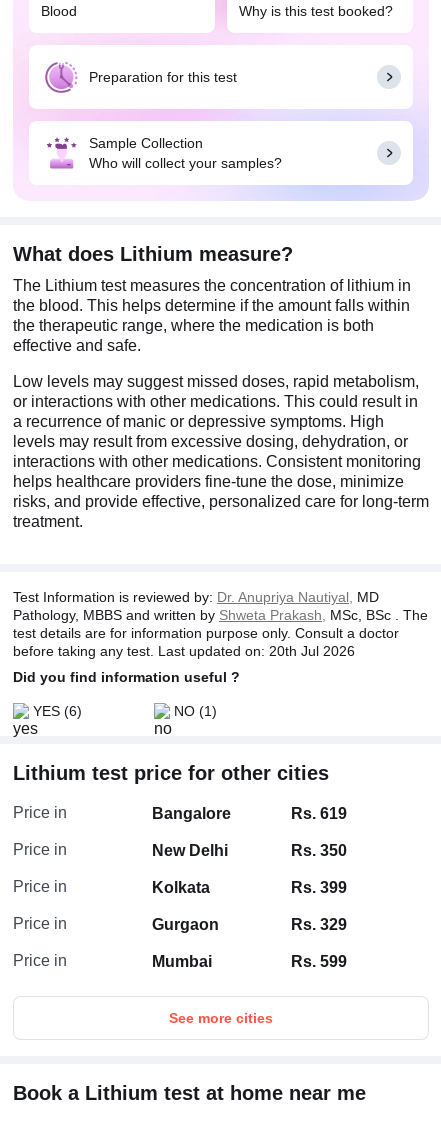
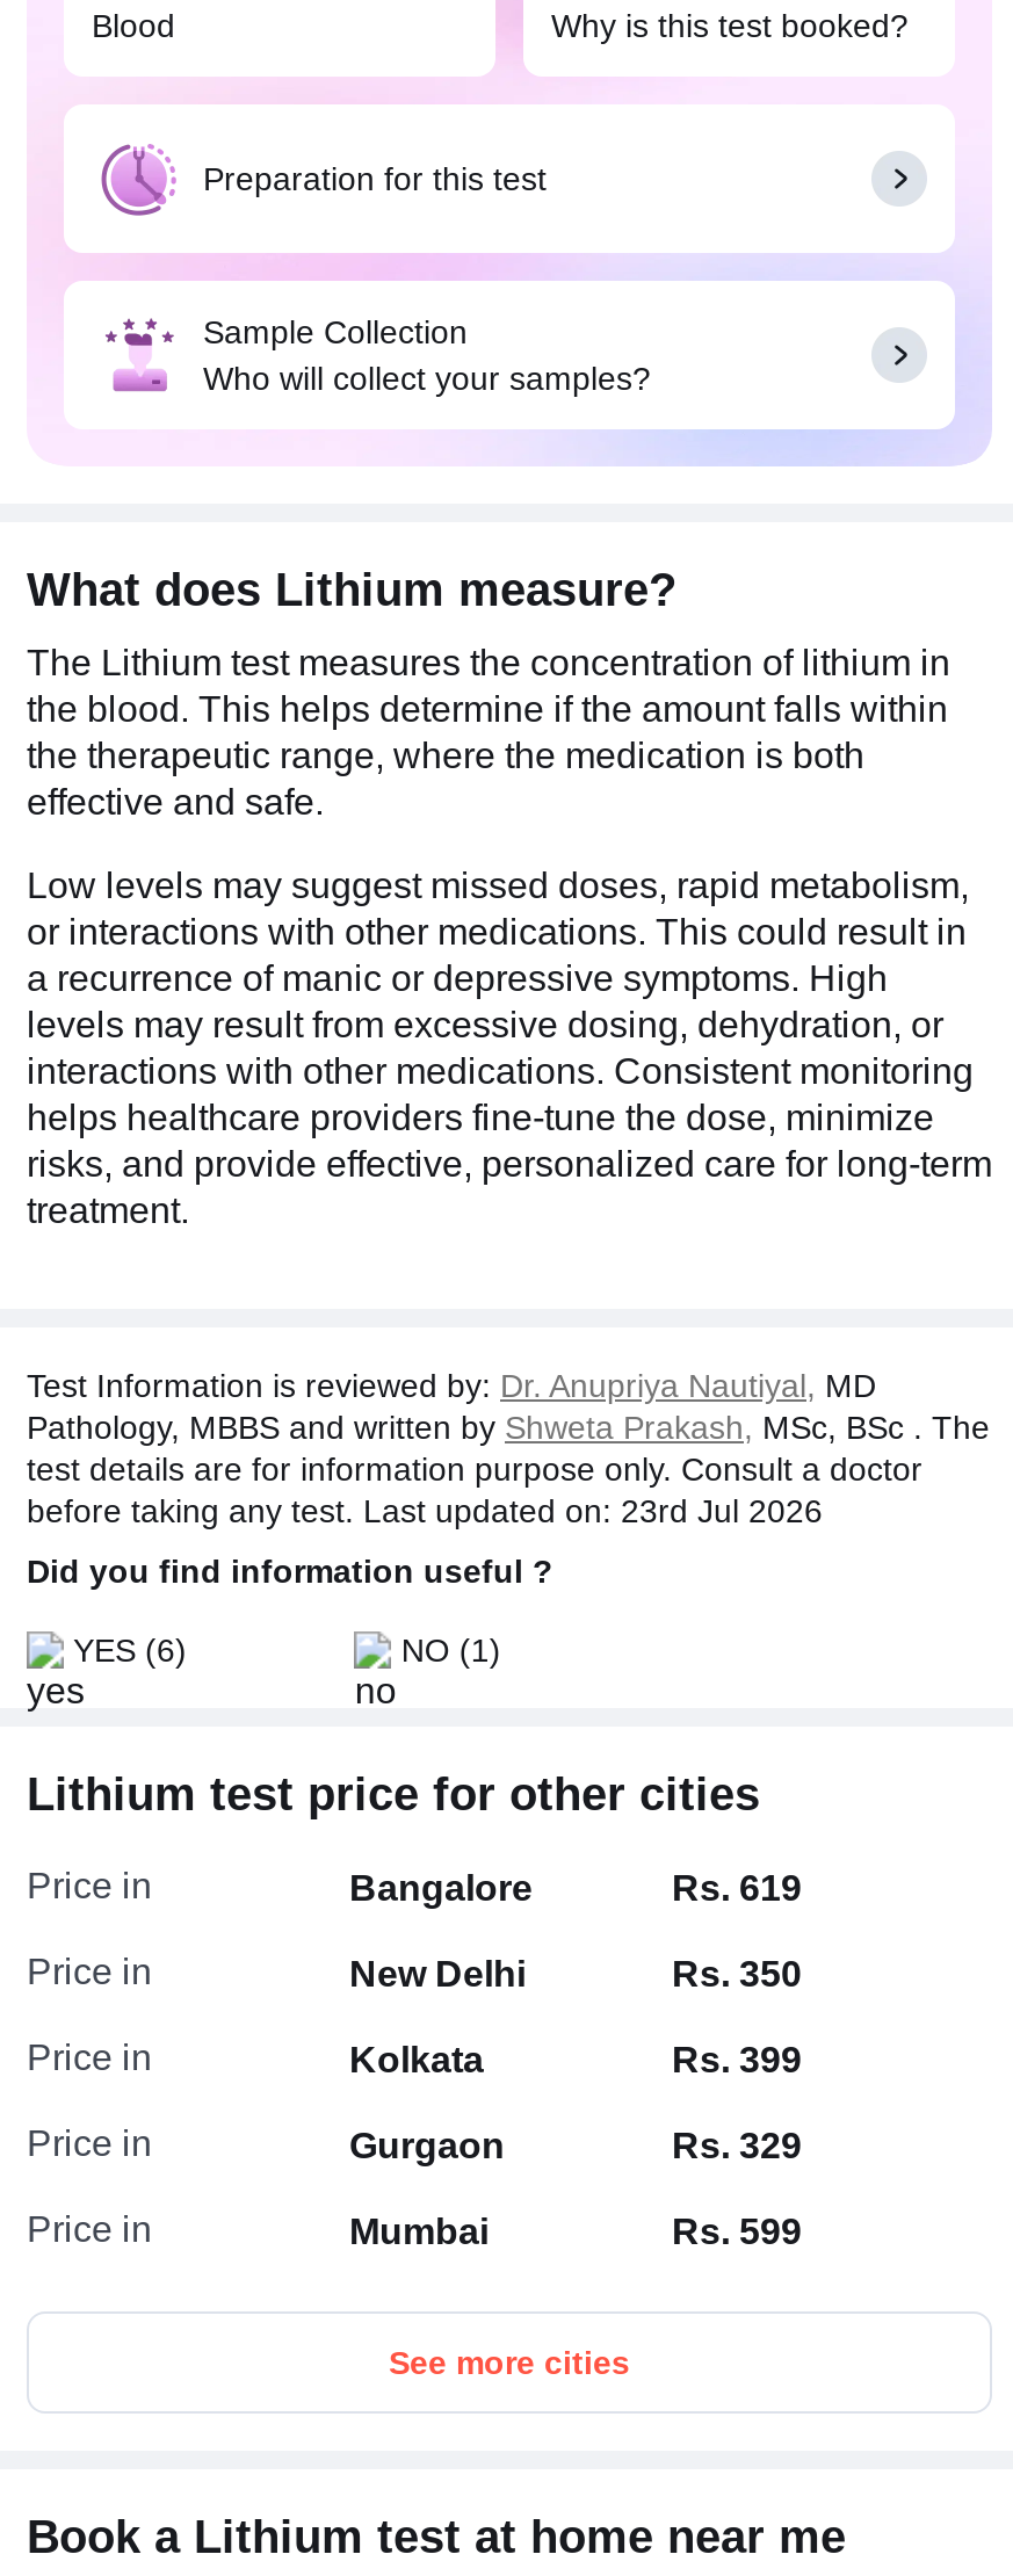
- before taking any test. Last updated on: 20th Jul 2026
+ before taking any test. Last updated on: 23rd Jul 2026
